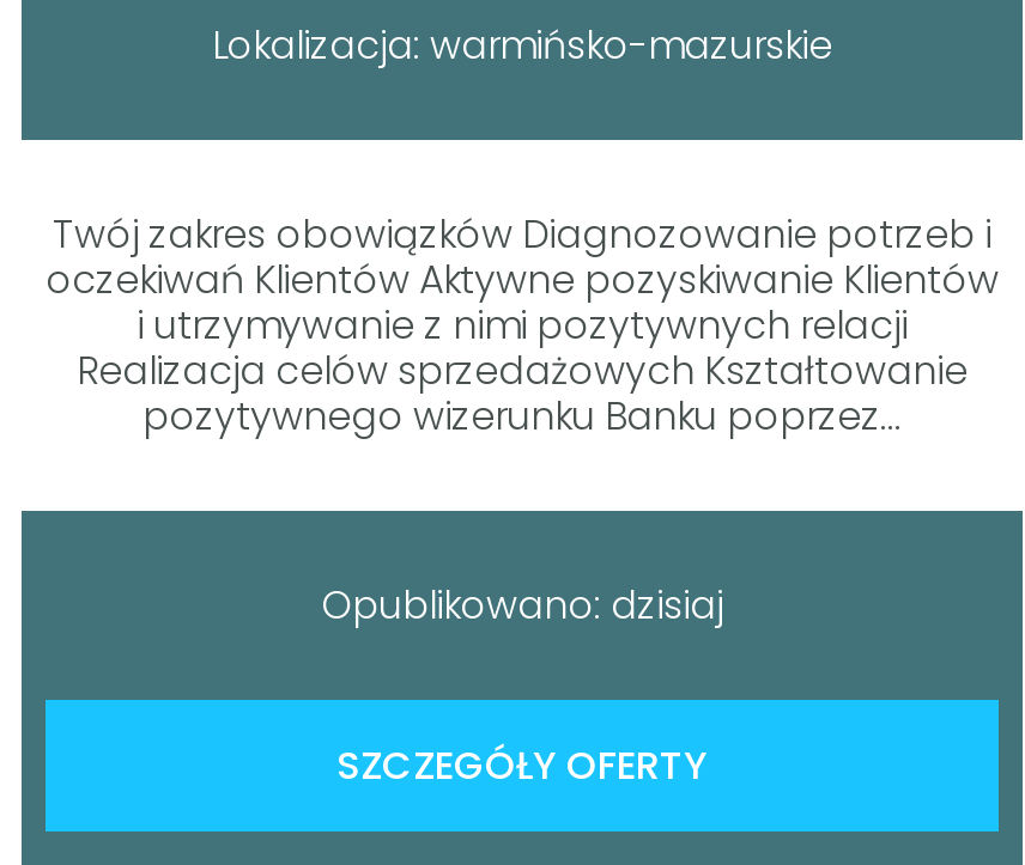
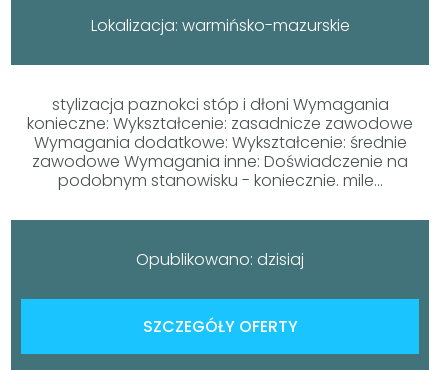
- Twój zakres obowiązków Diagnozowanie potrzeb i
- oczekiwań Klientów Aktywne pozyskiwanie Klientów
- i utrzymywanie z nimi pozytywnych relacji
- Realizacja celów sprzedażowych Kształtowanie
- pozytywnego wizerunku Banku poprzez...
+ stylizacja paznokci stóp i dłoni Wymagania
+ konieczne: Wykształcenie: zasadnicze zawodowe
+ Wymagania dodatkowe: Wykształcenie: średnie
+ zawodowe Wymagania inne: Doświadczenie na
+ podobnym stanowisku - koniecznie. mile...
